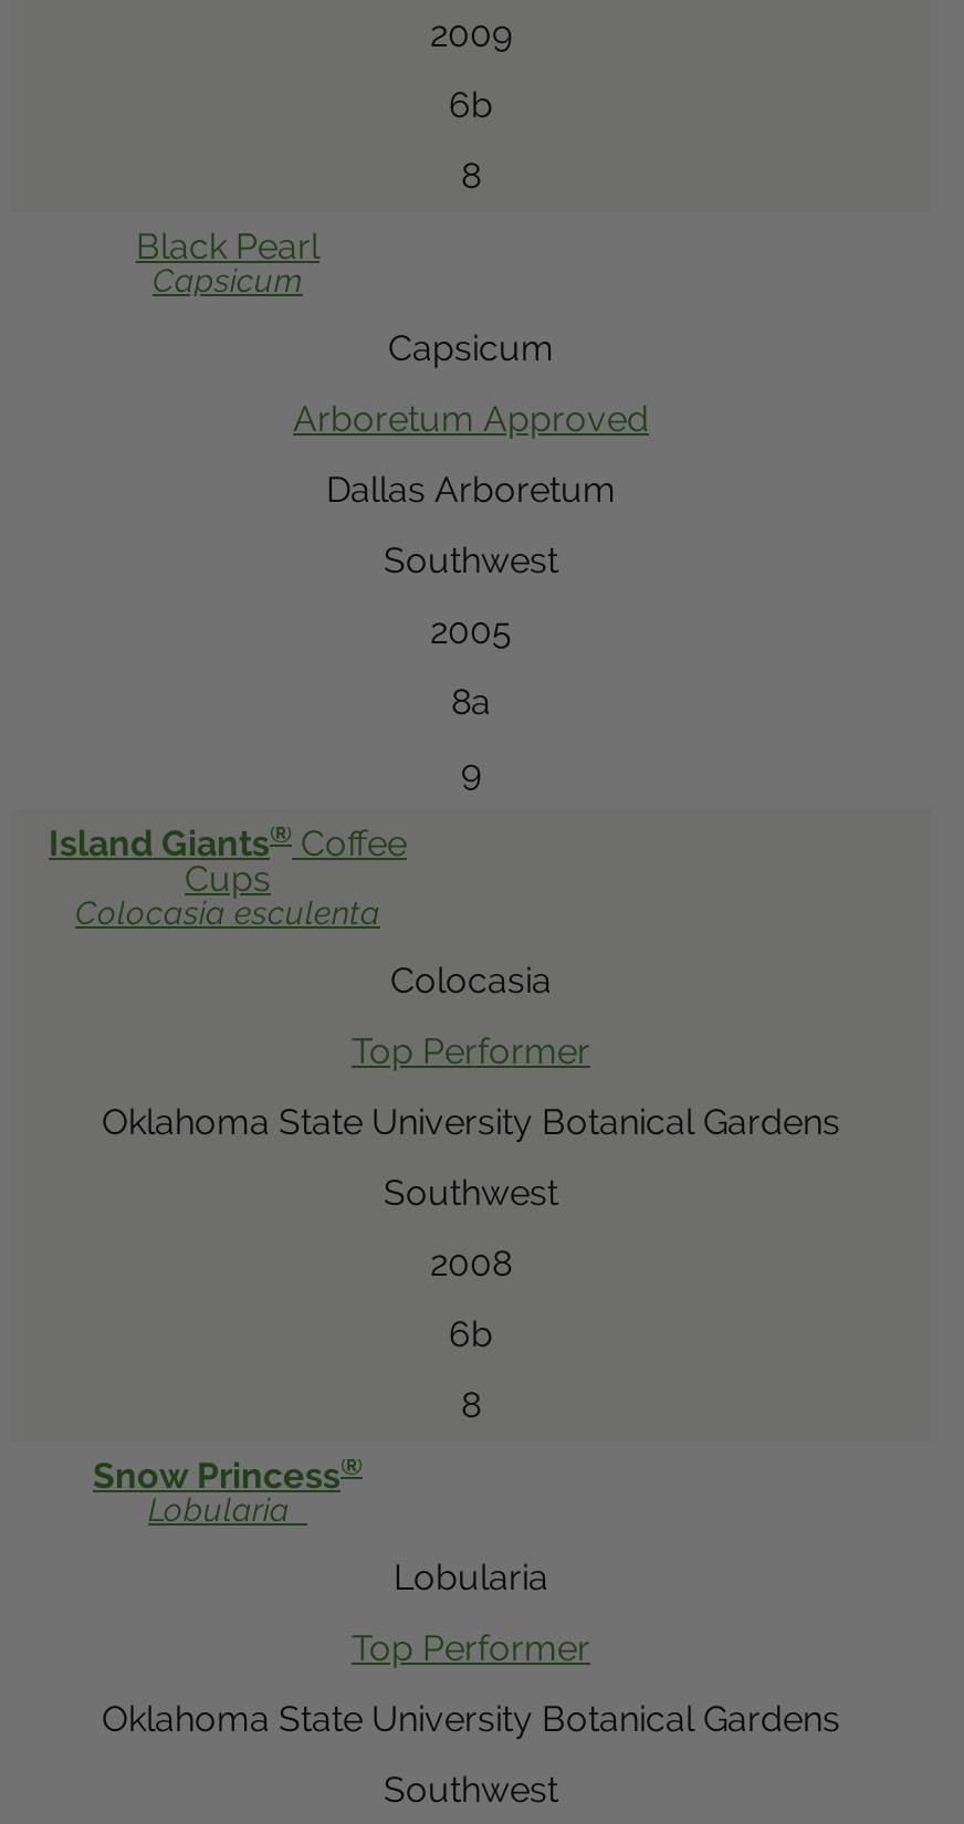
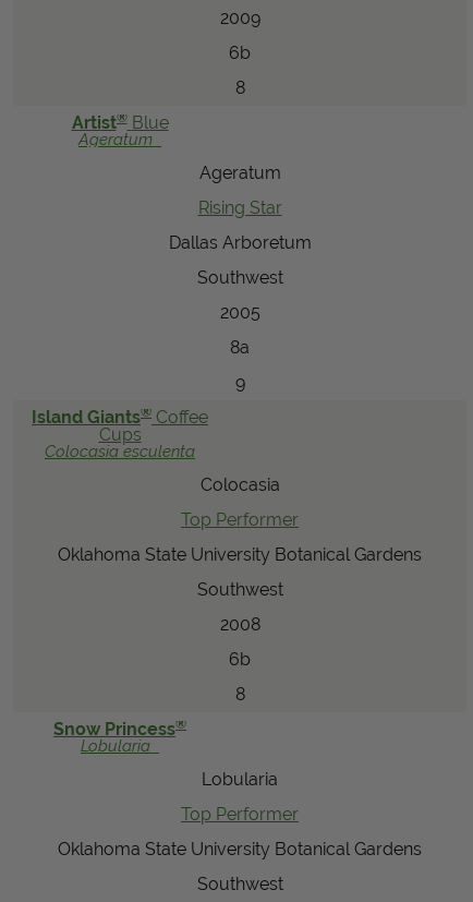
- Black Pearl
- Capsicum
+ Artist® Blue
+ Ageratum

- Capsicum
+ Ageratum

- Arboretum Approved
+ Rising Star
